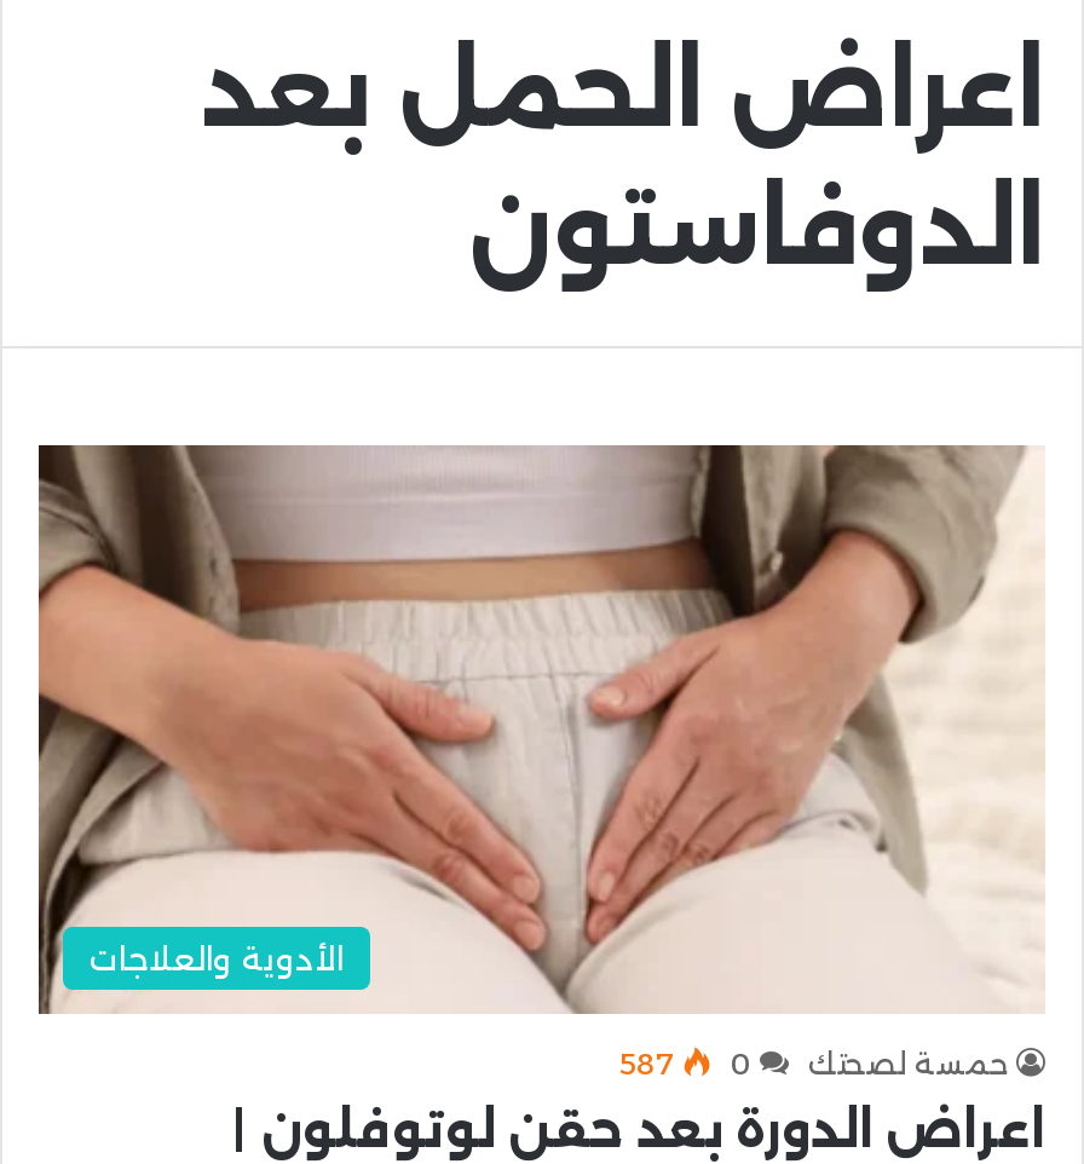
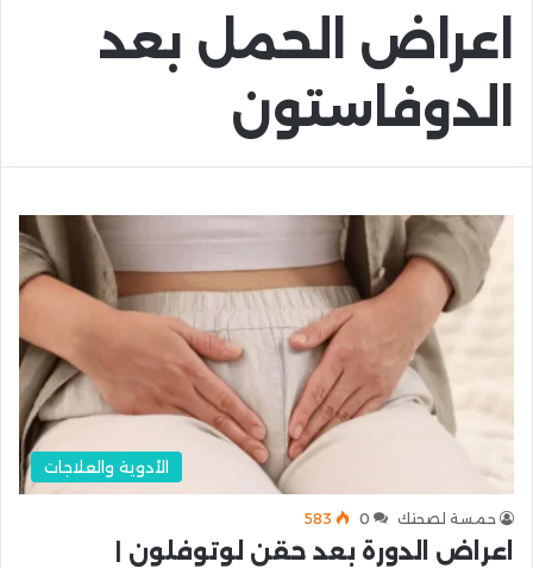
- حمسة لصحتك 0 587
+ حمسة لصحتك 0 583
